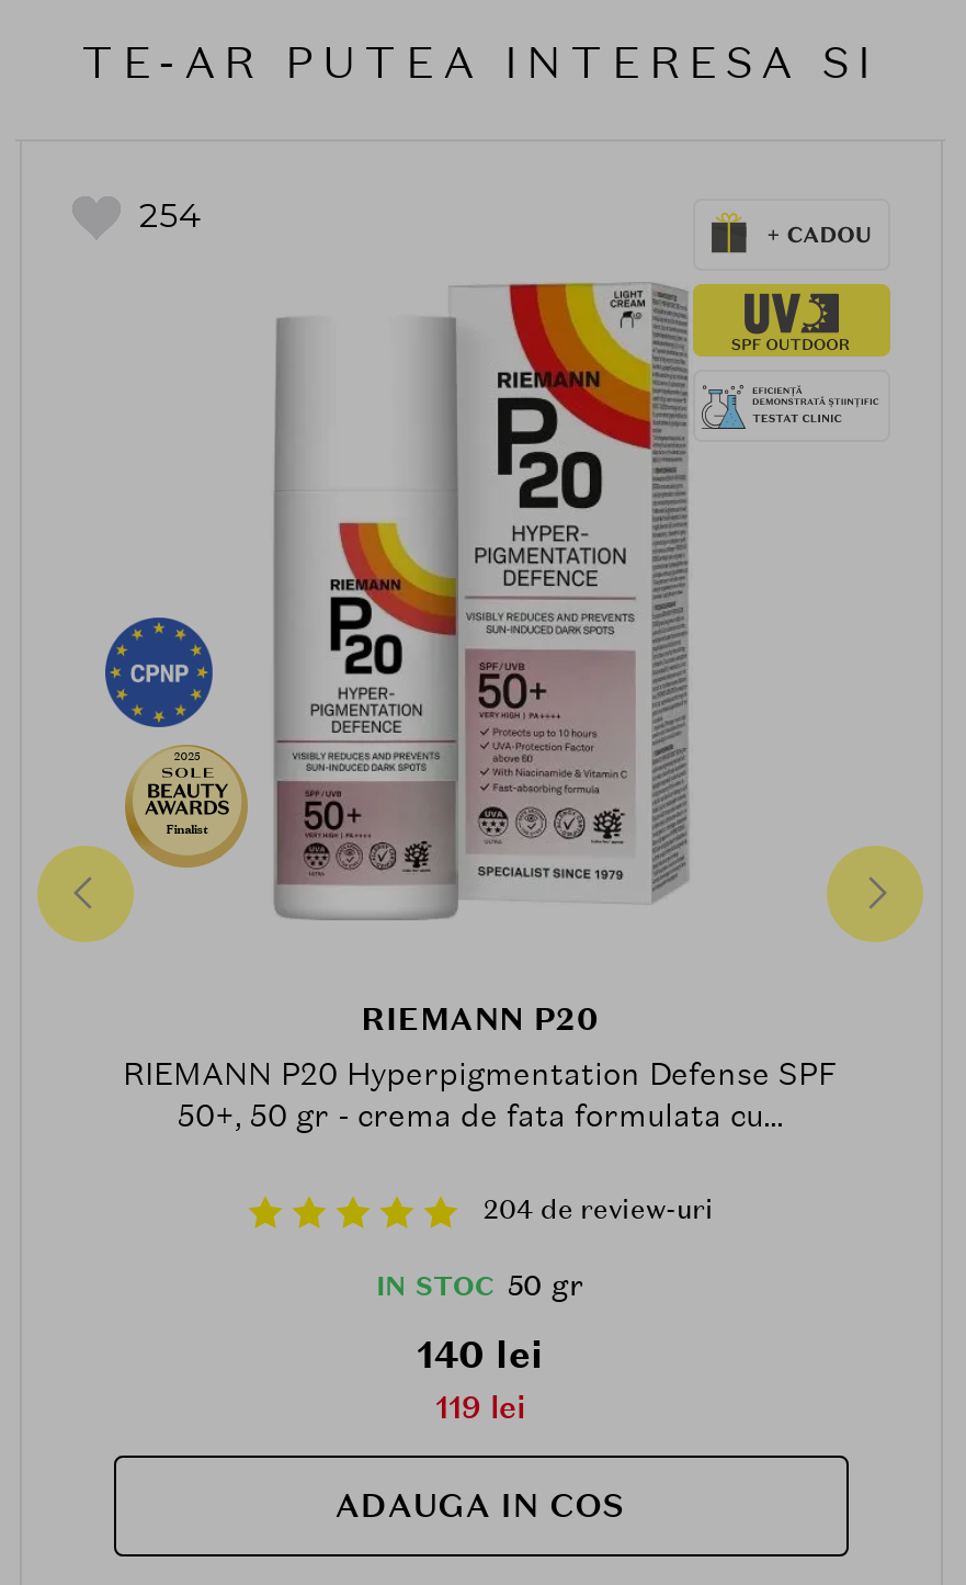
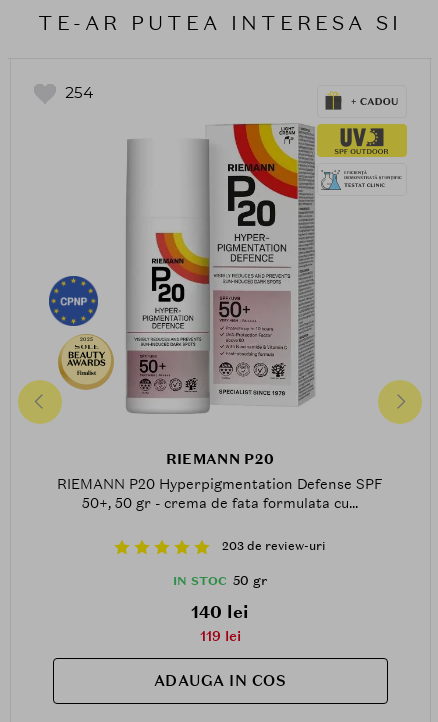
- 204 de review-uri
+ 203 de review-uri
